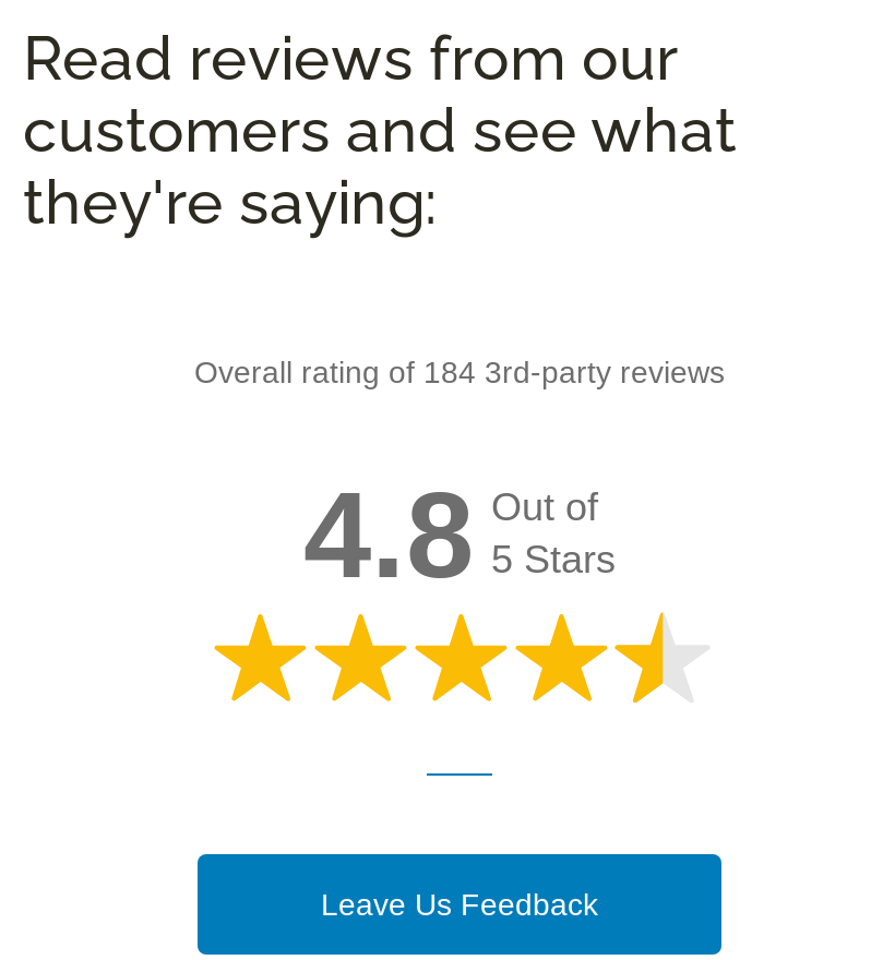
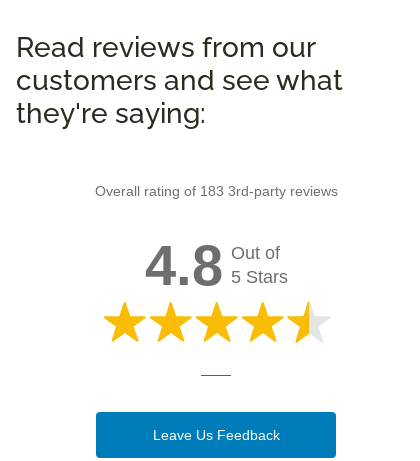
- Overall rating of 184 3rd-party reviews
+ Overall rating of 183 3rd-party reviews
